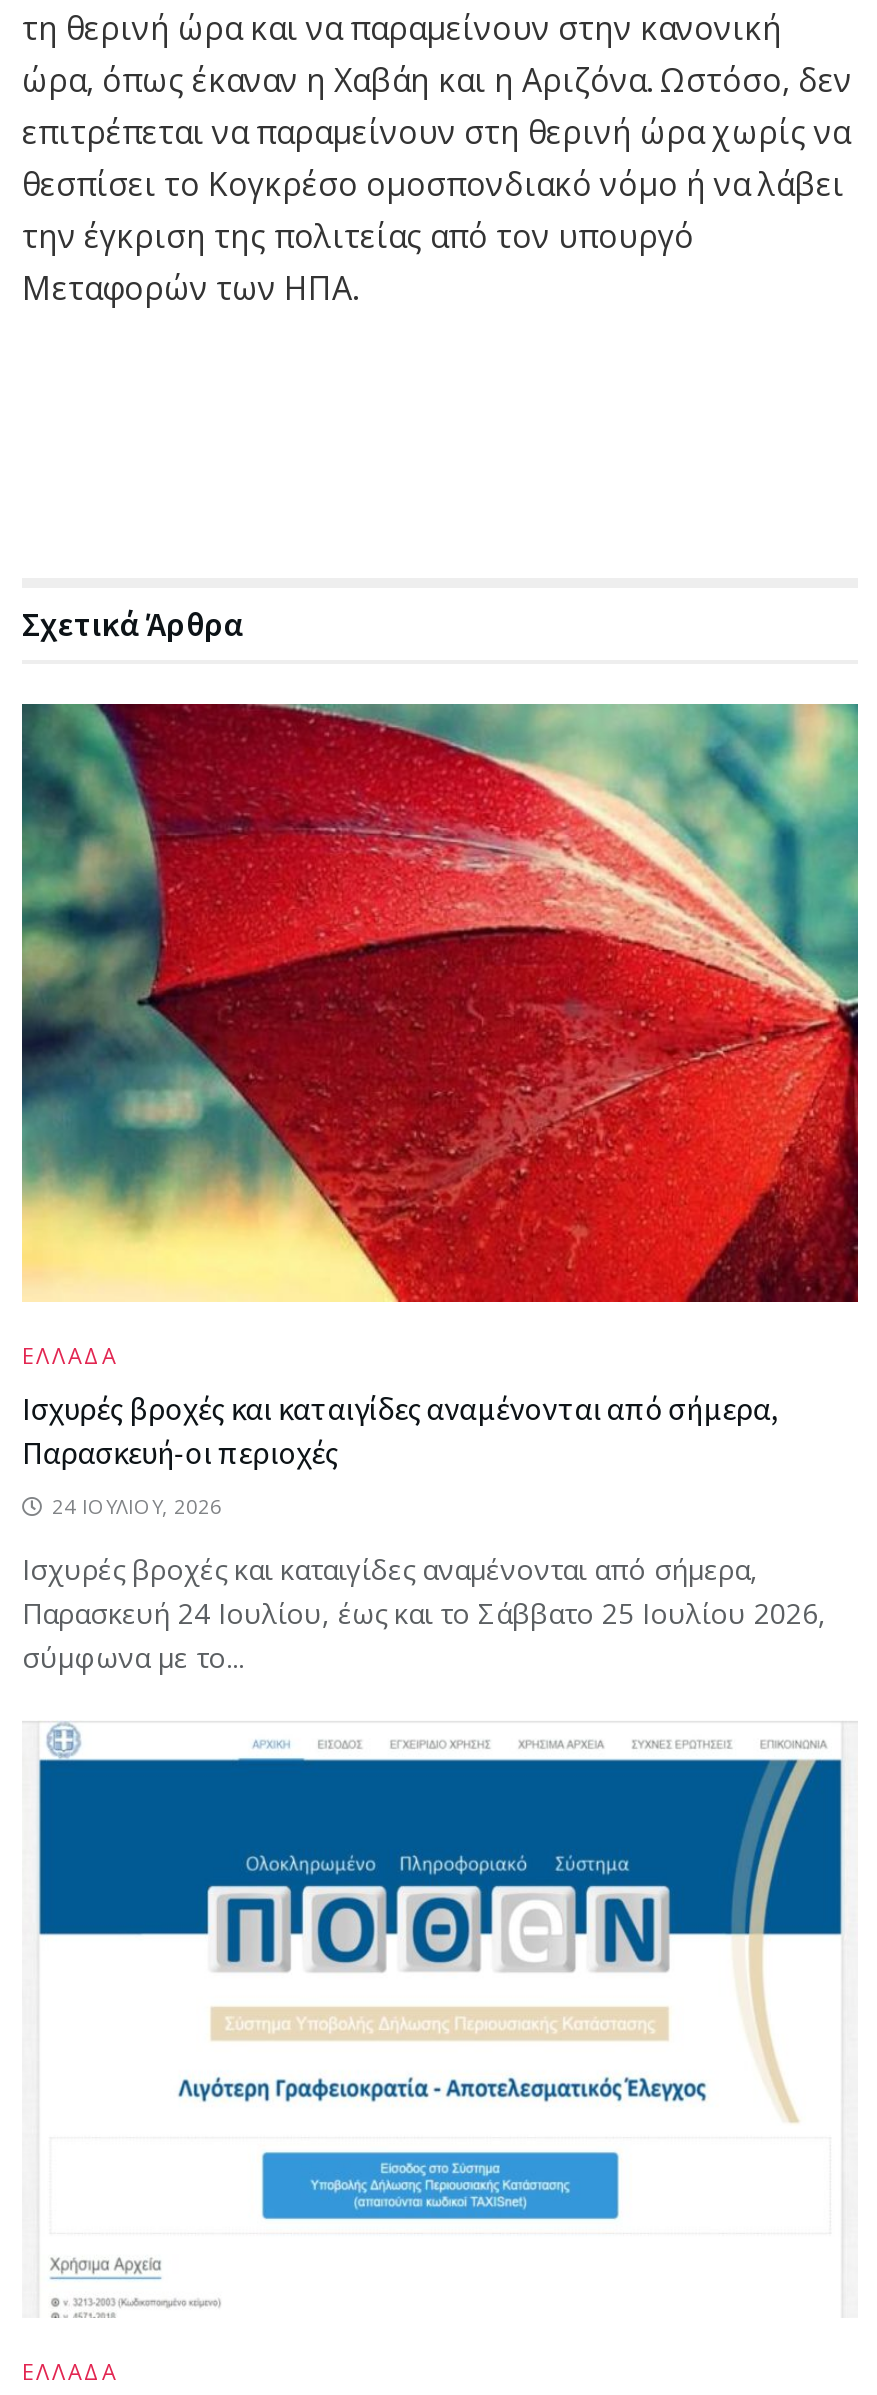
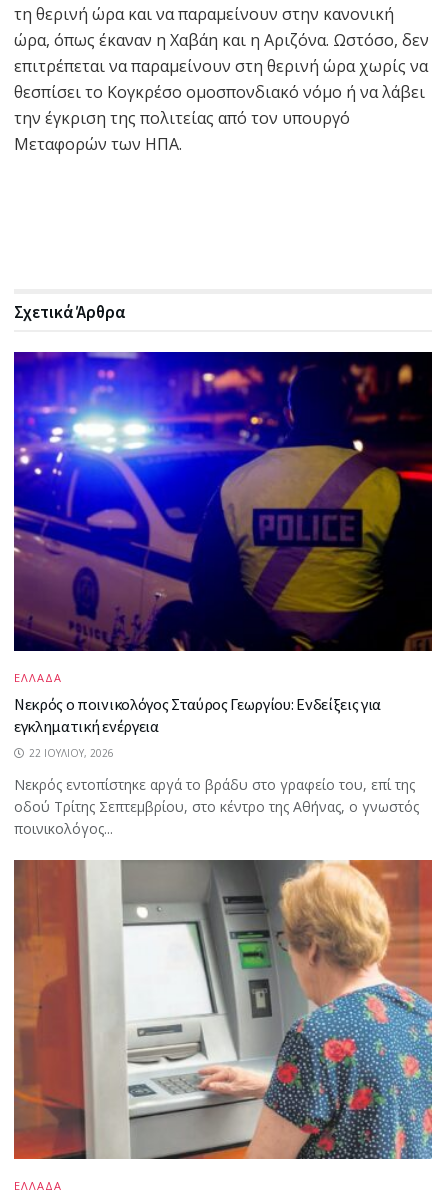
- [image]
+ [image]

- Ισχυρές βροχές και καταιγίδες αναμένονται από σήμερα,
- Παρασκευή-οι περιοχές
+ Νεκρός ο ποινικολόγος Σταύρος Γεωργίου: Ενδείξεις για
+ εγκληματική ενέργεια

- 24 ΙΟΥΛΊΟΥ, 2026
+ 22 ΙΟΥΛΊΟΥ, 2026

- Ισχυρές βροχές και καταιγίδες αναμένονται από σήμερα,
- Παρασκευή 24 Ιουλίου, έως και το Σάββατο 25 Ιουλίου 2026,
- σύμφωνα με το...
+ Νεκρός εντοπίστηκε αργά το βράδυ στο γραφείο του, επί της
+ οδού Τρίτης Σεπτεμβρίου, στο κέντρο της Αθήνας, ο γνωστός
+ ποινικολόγος...

- [image]
+ [image]
